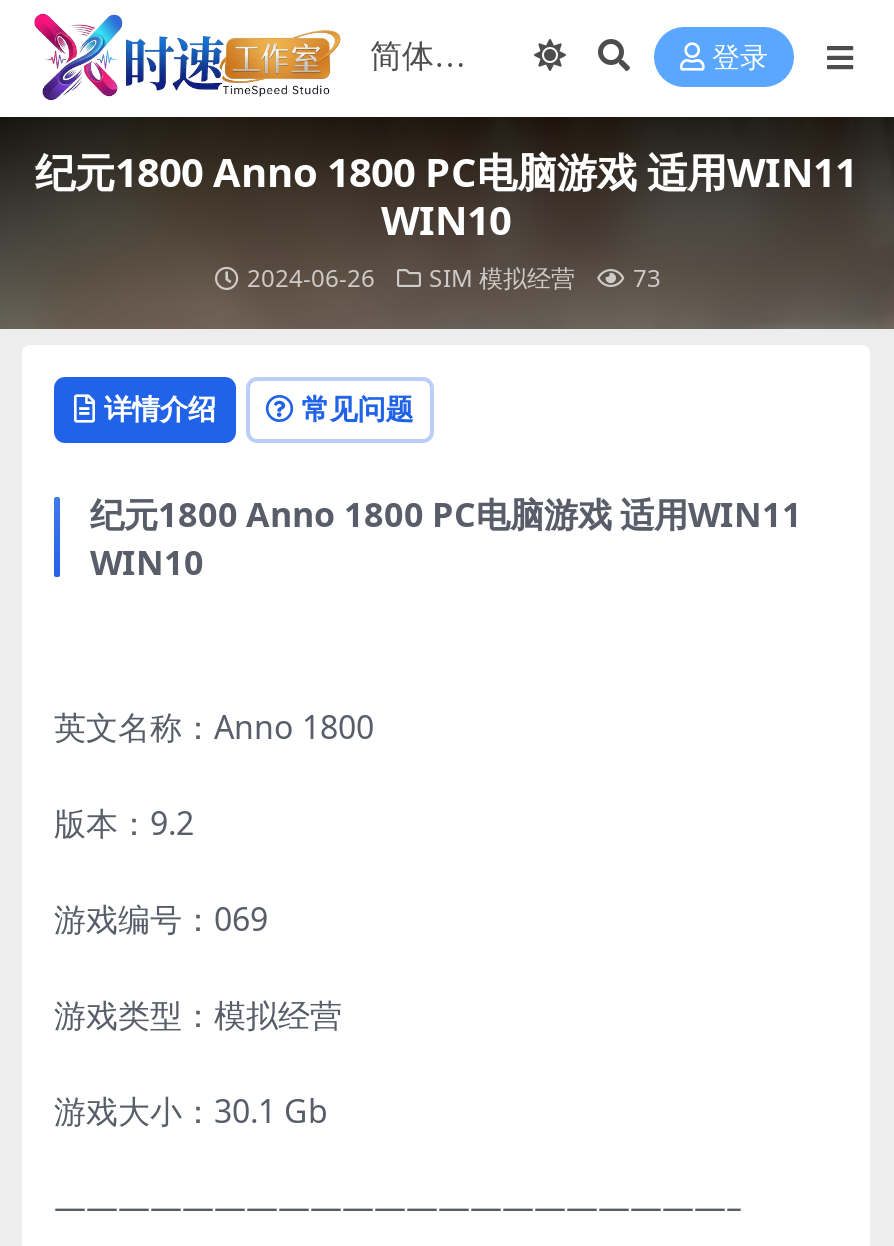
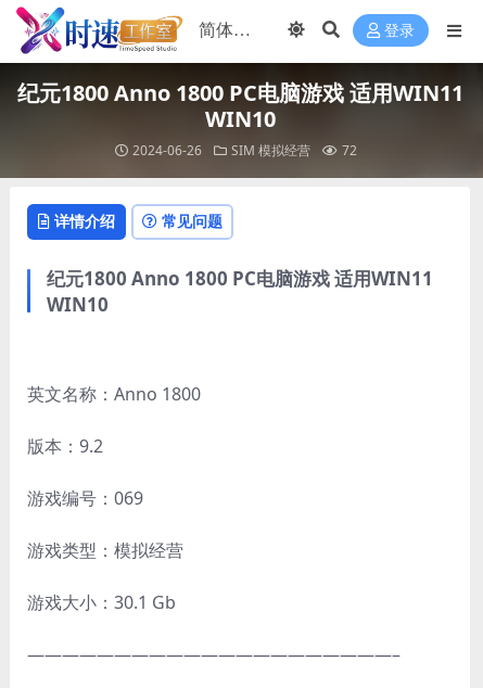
- 2024-06-26 SIM 模拟经营 73
+ 2024-06-26 SIM 模拟经营 72
